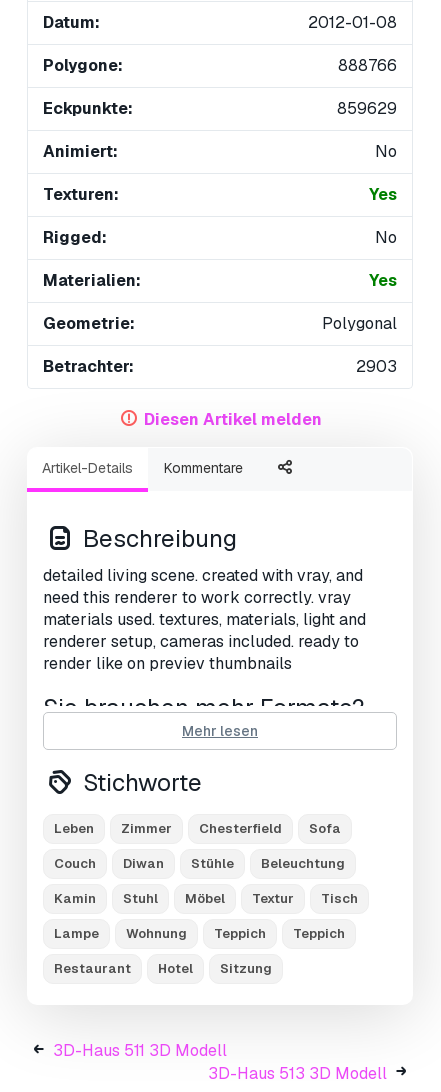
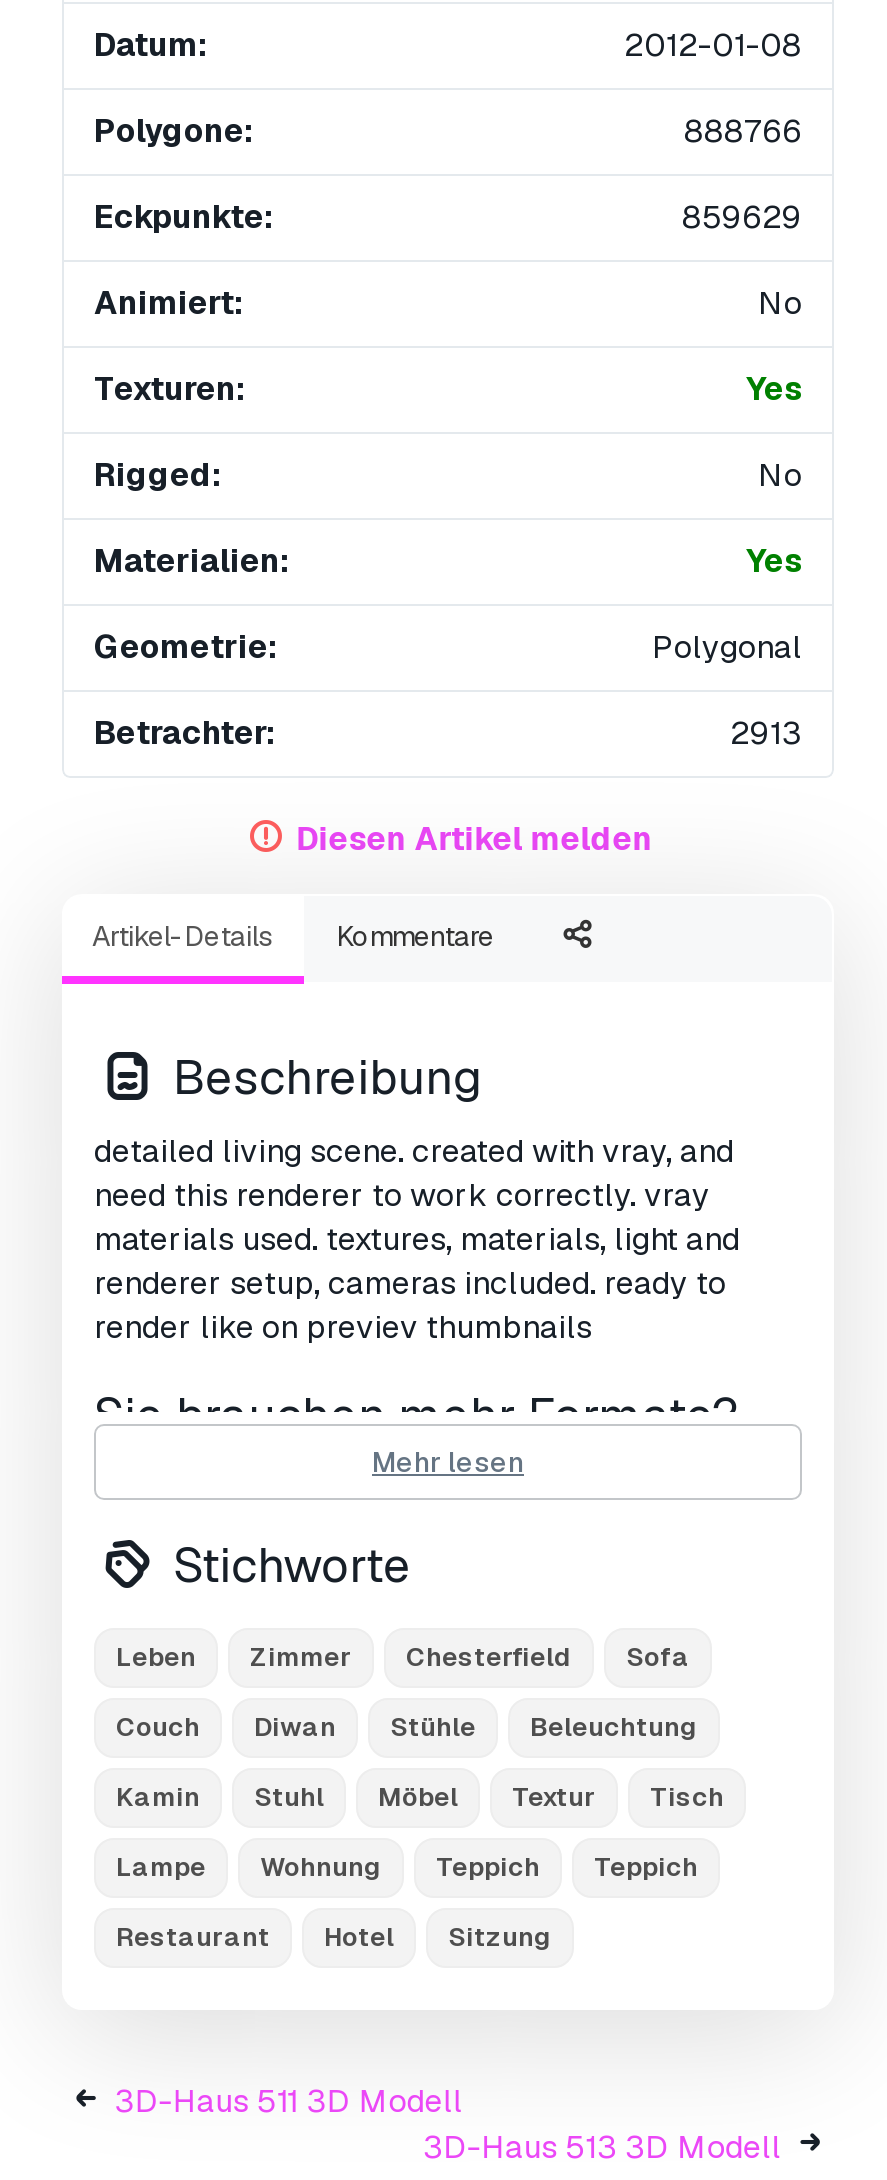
- 2903
+ 2913
